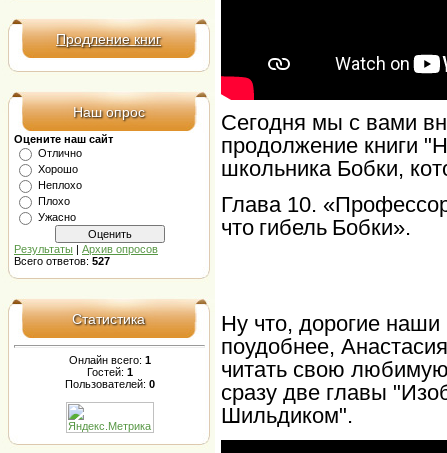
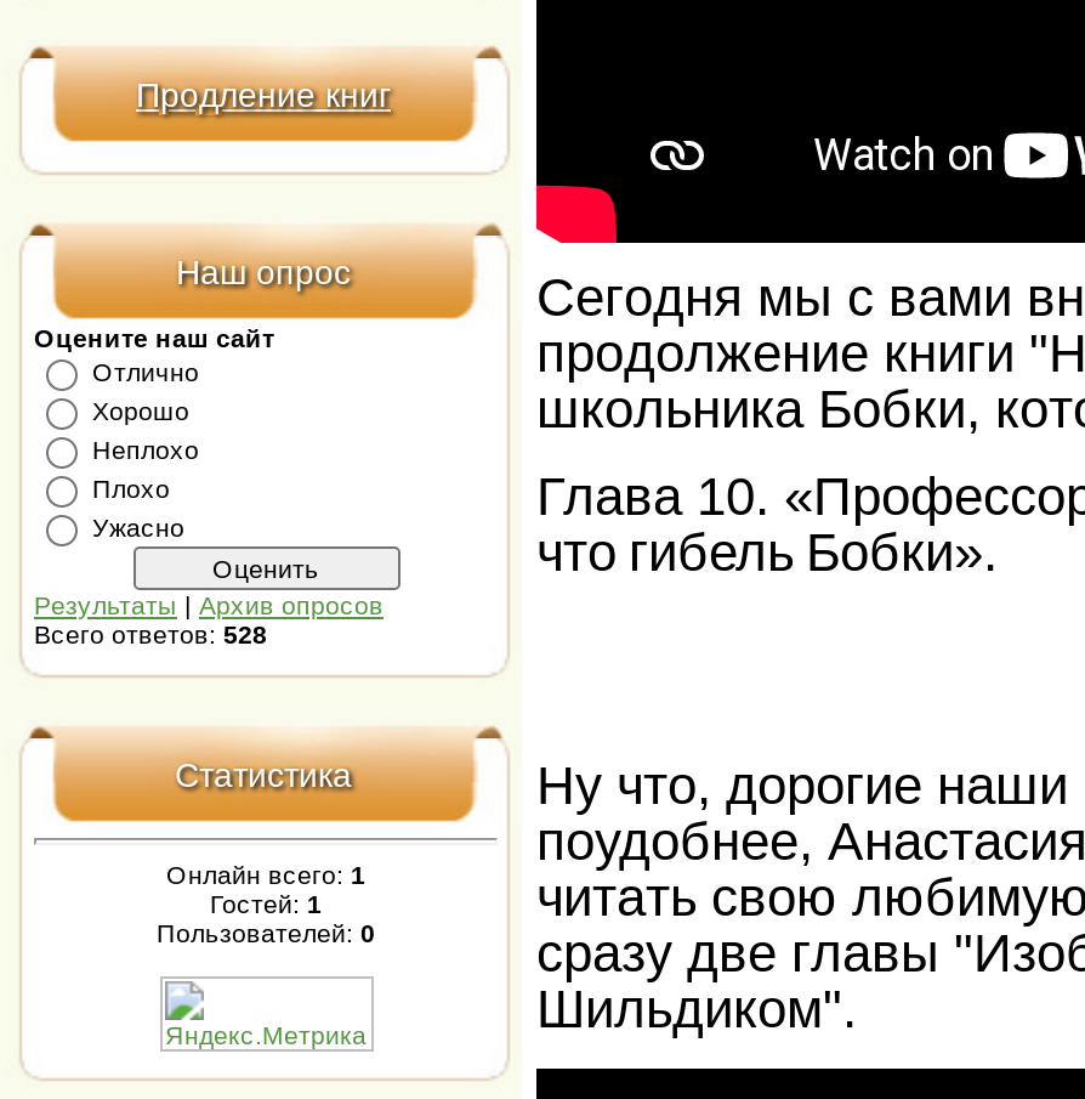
- Всего ответов:527
+ Всего ответов:528
